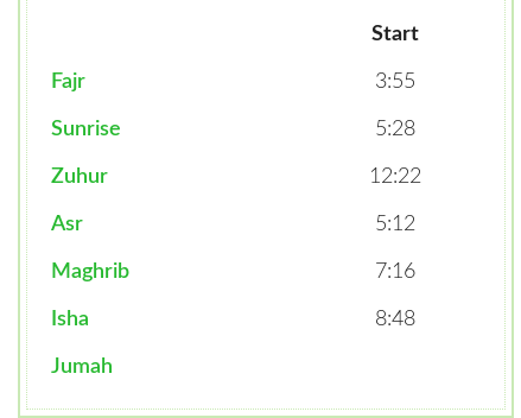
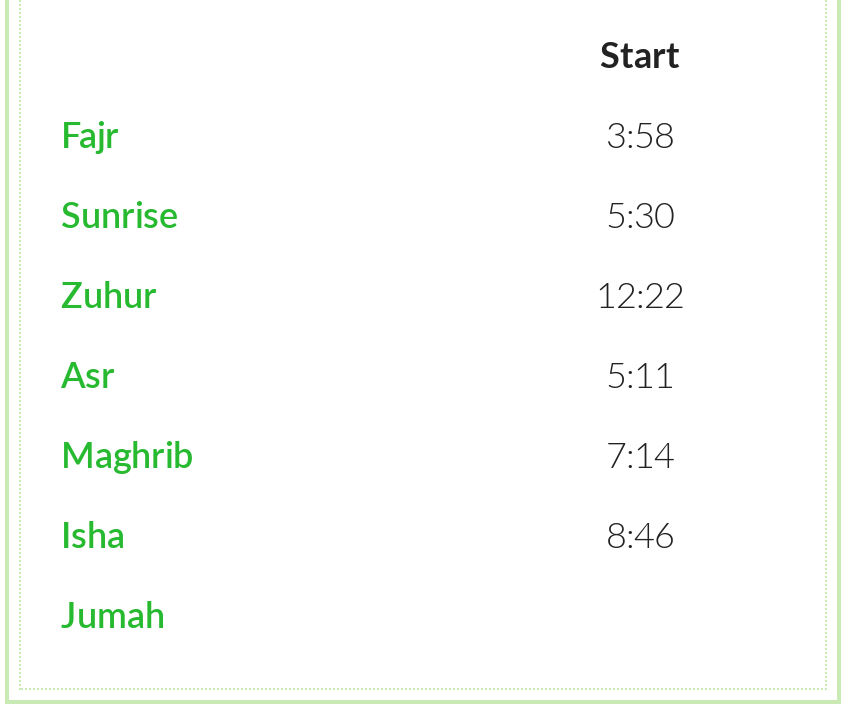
- 3:55
+ 3:58

- 5:28
+ 5:30

- 5:12
+ 5:11

- 7:16
+ 7:14

- 8:48
+ 8:46
